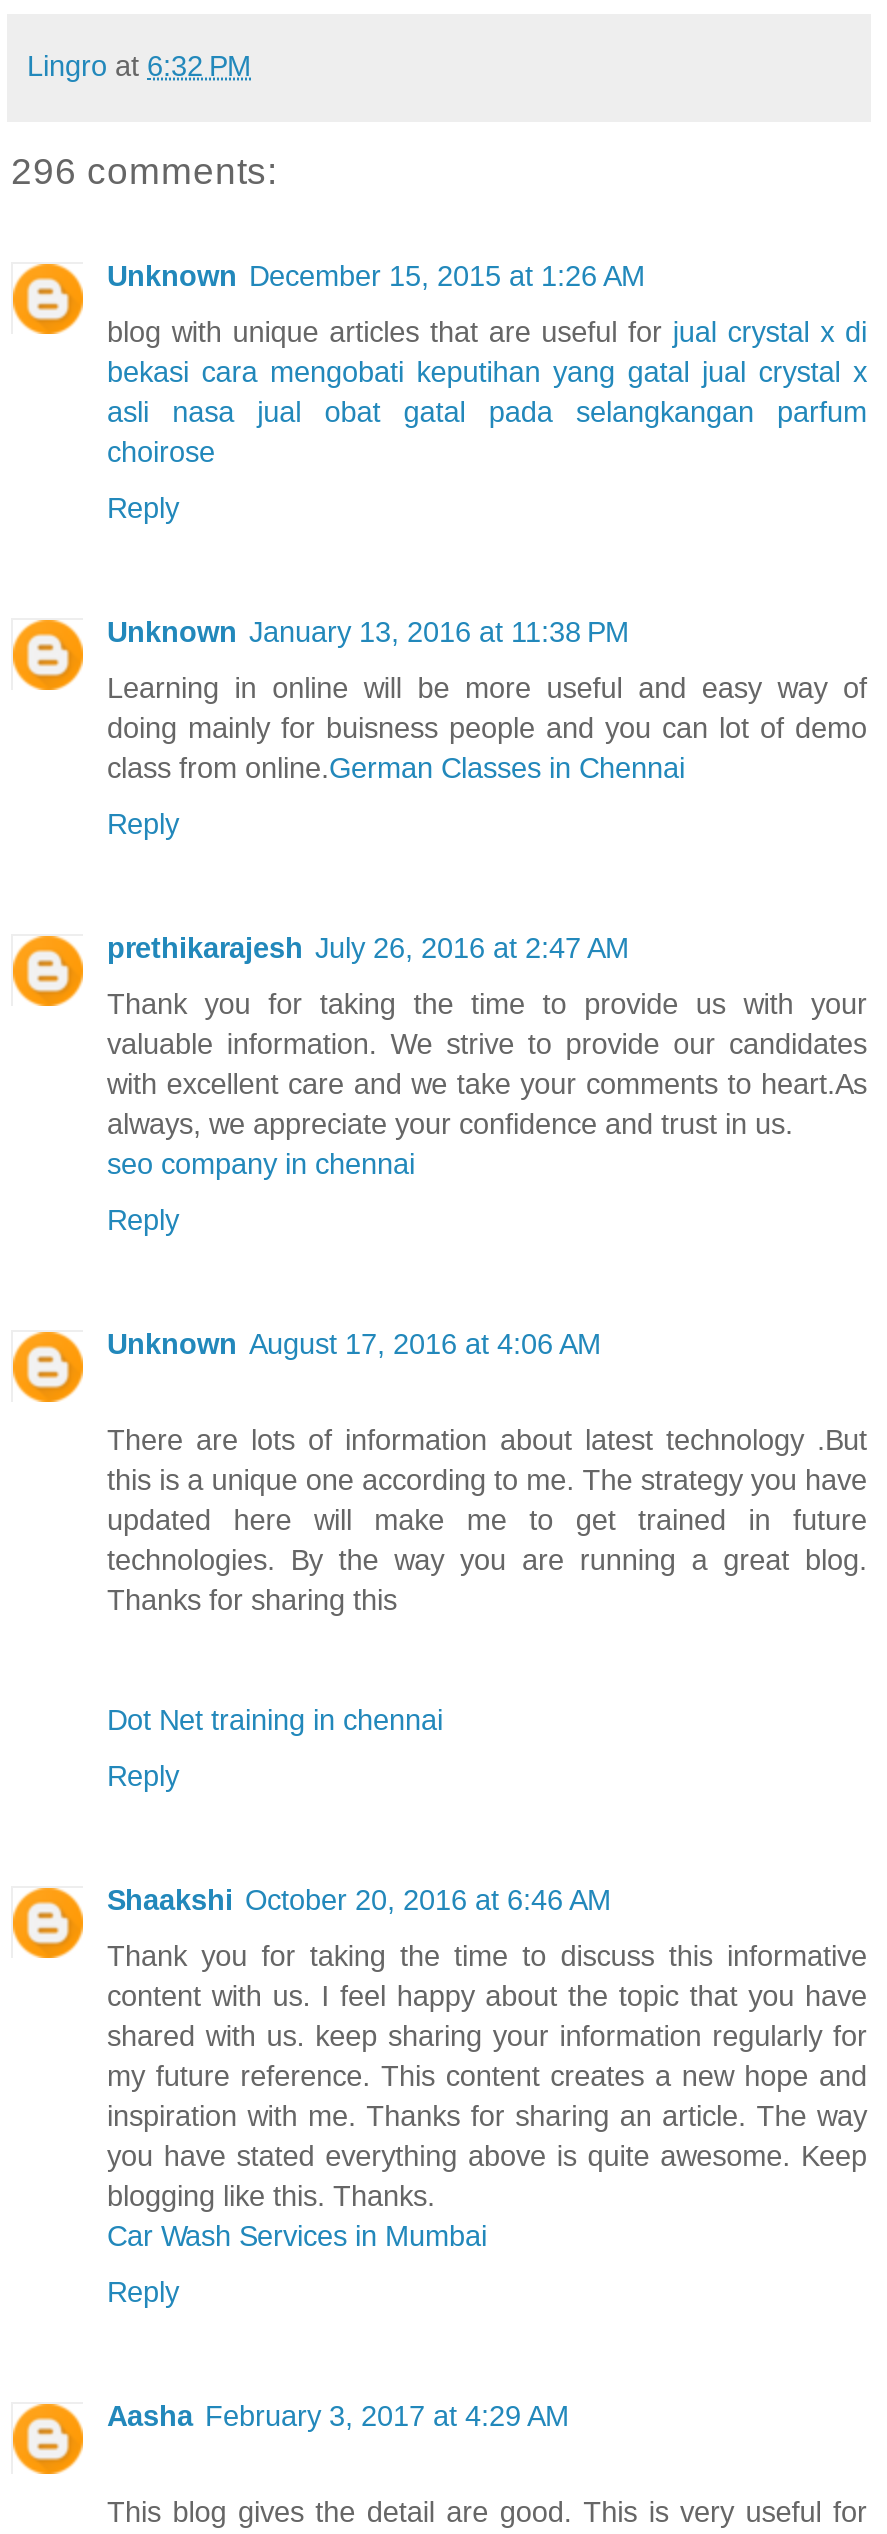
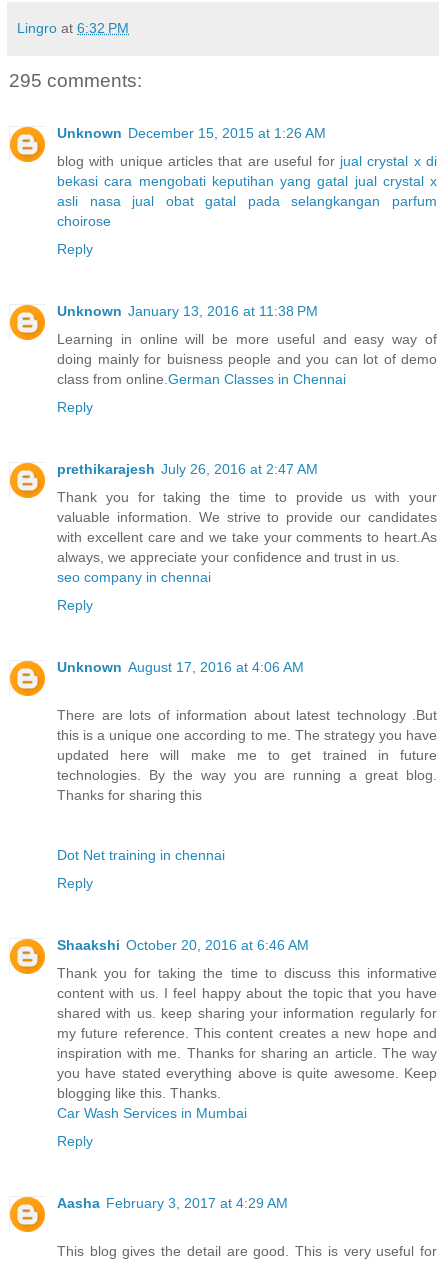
- 296 comments:
+ 295 comments:
